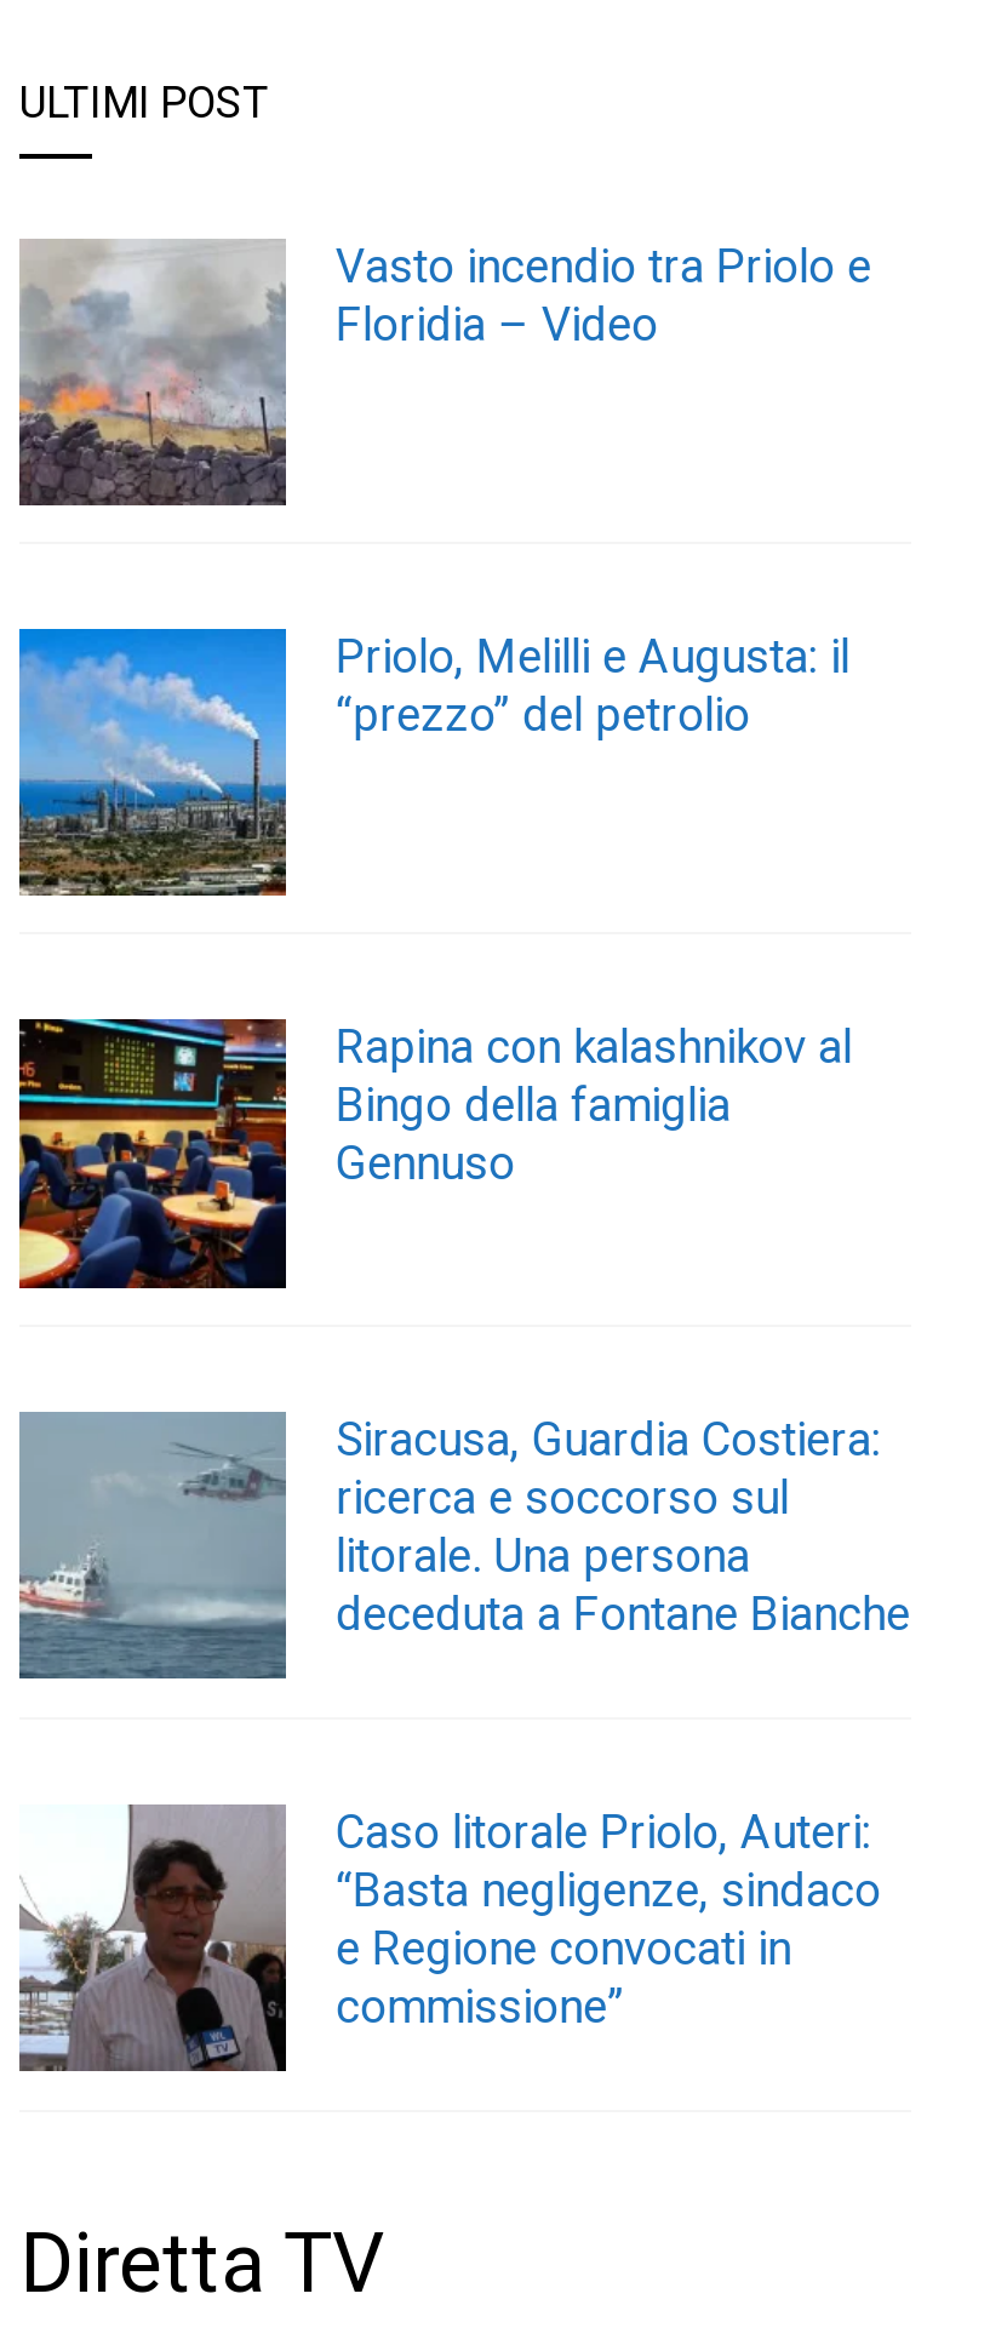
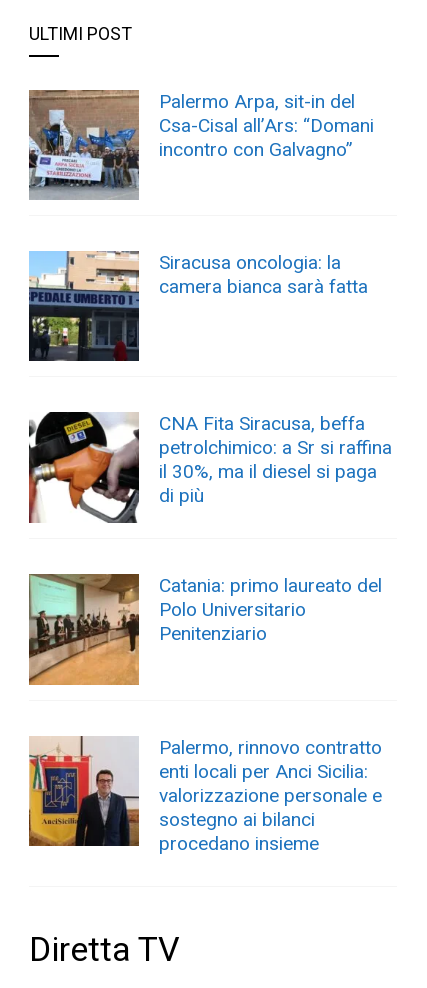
- [image]
- Vasto incendio tra Priolo e
- Floridia – Video
+ [image]
+ Palermo Arpa, sit-in del
+ Csa-Cisal all’Ars: “Domani
+ incontro con Galvagno”

- [image]
- Priolo, Melilli e Augusta: il
- “prezzo” del petrolio
+ [image]
+ Siracusa oncologia: la
+ camera bianca sarà fatta

- [image]
- Rapina con kalashnikov al
- Bingo della famiglia
- Gennuso
+ [image]
+ CNA Fita Siracusa, beffa
+ petrolchimico: a Sr si raffina
+ il 30%, ma il diesel si paga
+ di più

- [image]
- Siracusa, Guardia Costiera:
- ricerca e soccorso sul
- litorale. Una persona
- deceduta a Fontane Bianche
+ [image]
+ Catania: primo laureato del
+ Polo Universitario
+ Penitenziario

- [image]
- Caso litorale Priolo, Auteri:
- “Basta negligenze, sindaco
- e Regione convocati in
- commissione”
+ [image]
+ Palermo, rinnovo contratto
+ enti locali per Anci Sicilia:
+ valorizzazione personale e
+ sostegno ai bilanci
+ procedano insieme
